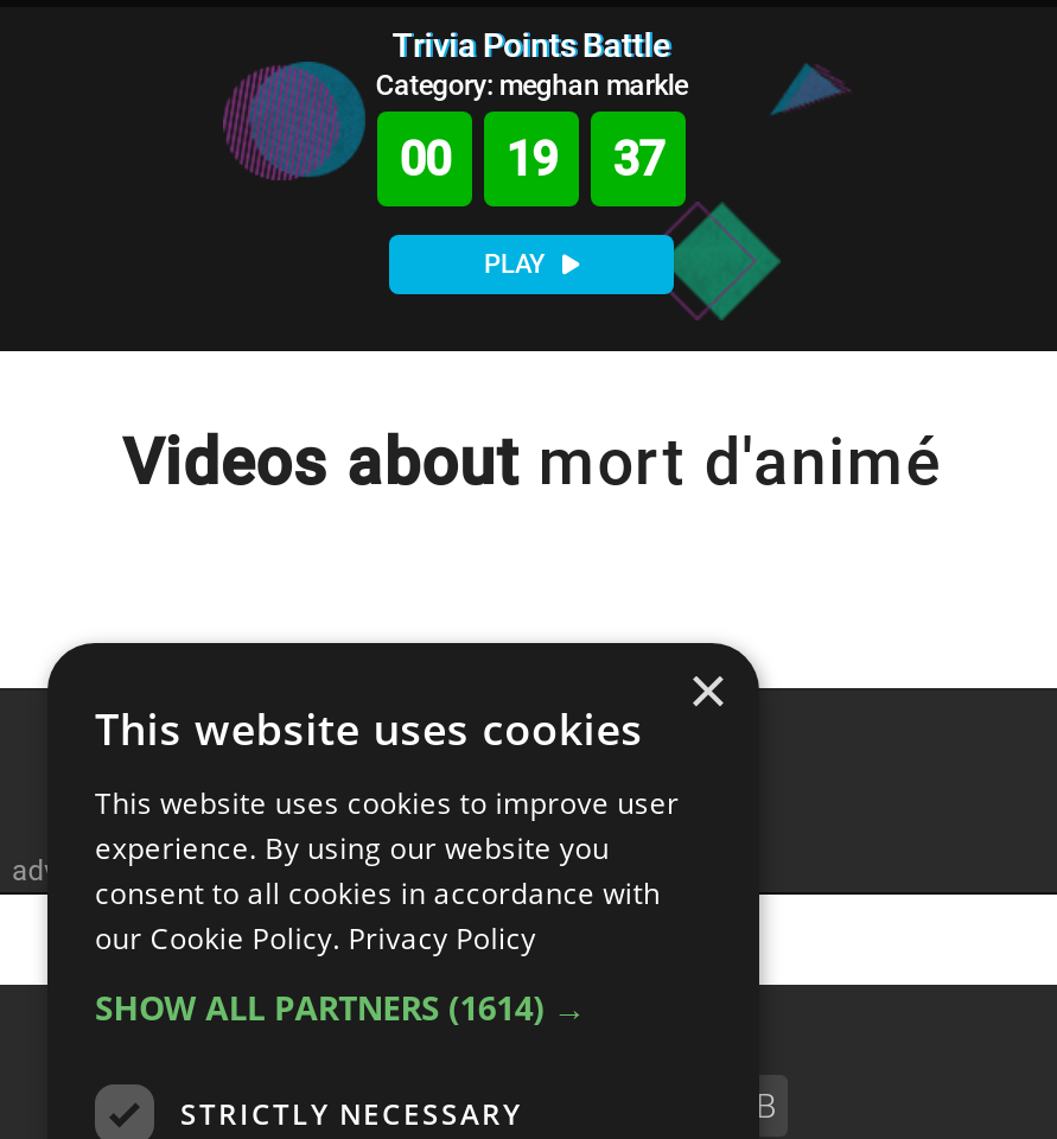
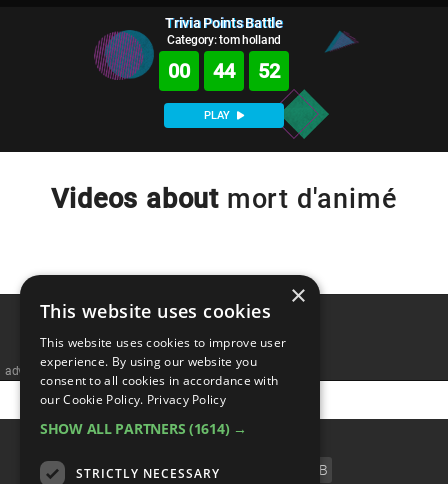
- Category: meghan markle
+ Category: tom holland

- 19
+ 44

- 37
+ 52
